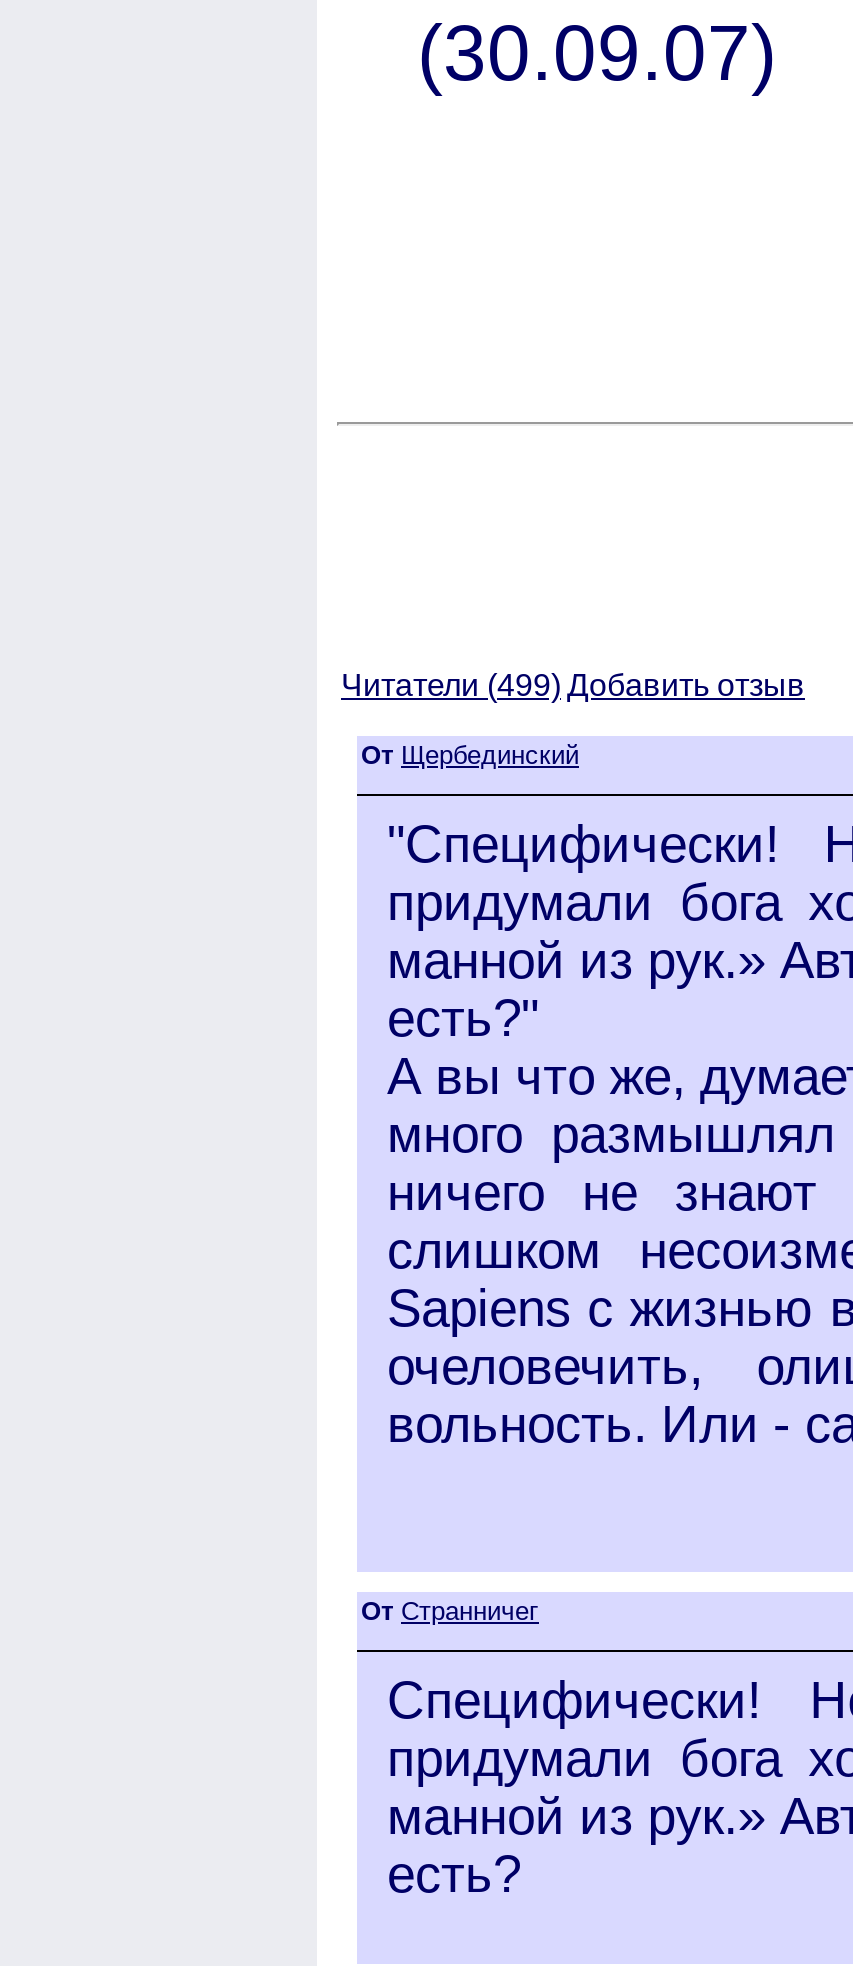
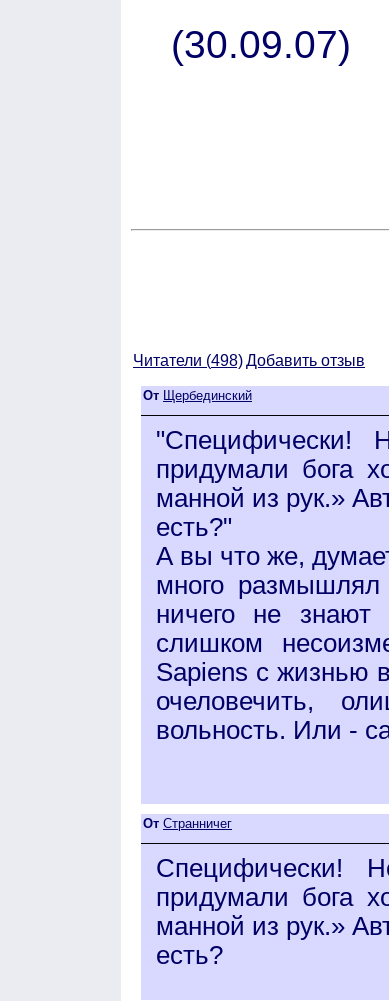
- Читатели (499) Добавить отзыв
+ Читатели (498) Добавить отзыв
